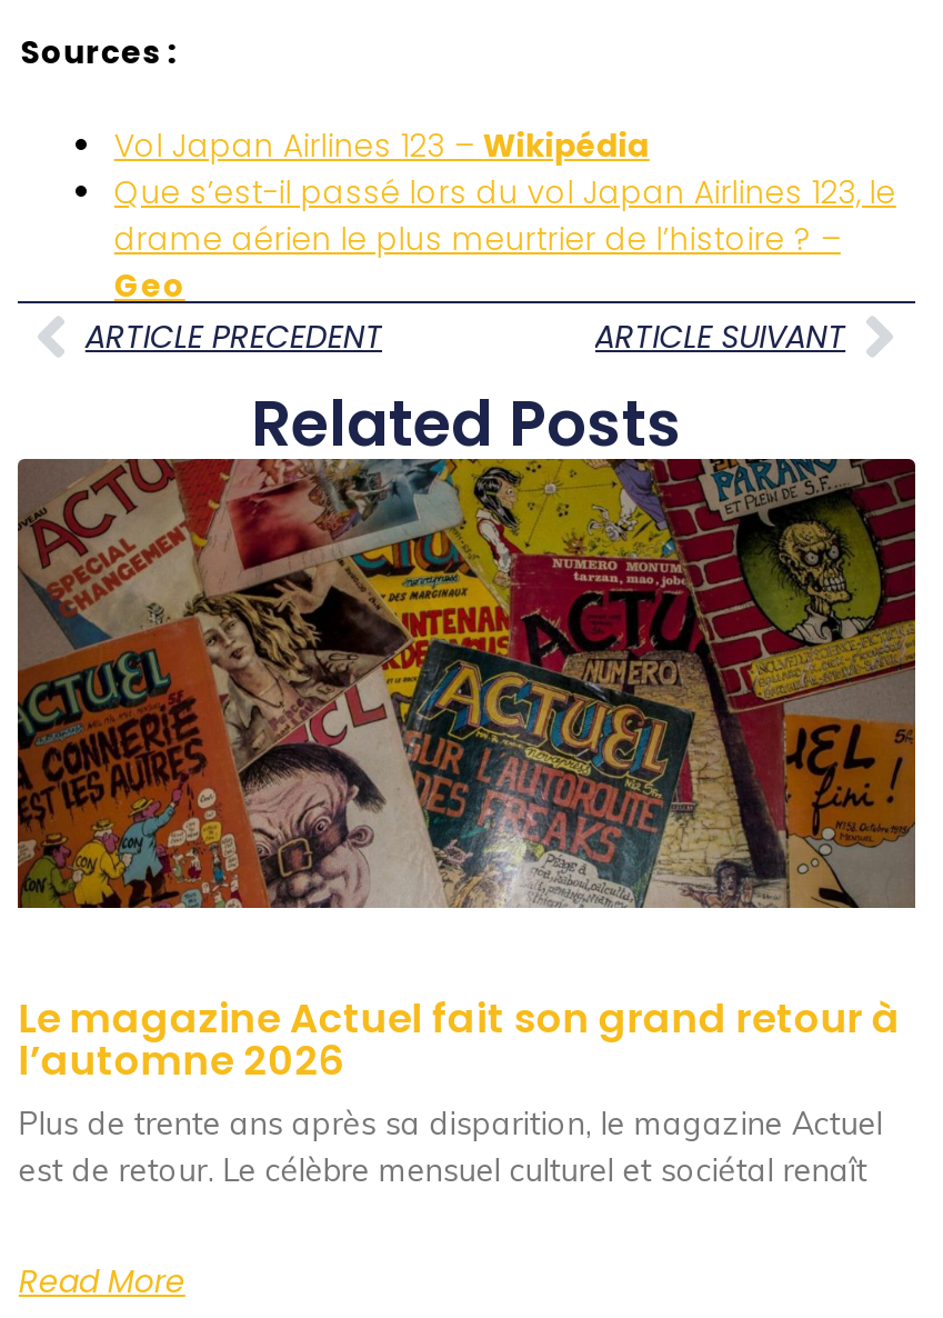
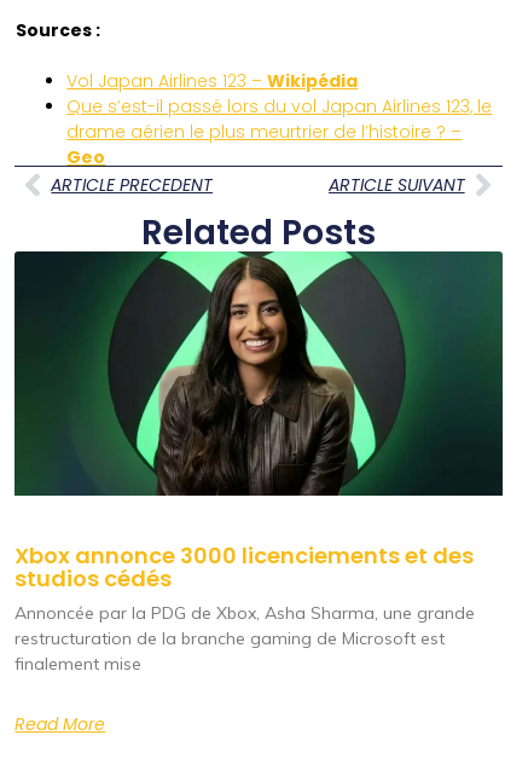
- [image]
- Le magazine Actuel fait son grand retour à
- l’automne 2026
- Plus de trente ans après sa disparition, le magazine Actuel
- est de retour. Le célèbre mensuel culturel et sociétal renaît
+ [image]
+ Xbox annonce 3000 licenciements et des
+ studios cédés
+ Annoncée par la PDG de Xbox, Asha Sharma, une grande
+ restructuration de la branche gaming de Microsoft est
+ finalement mise
